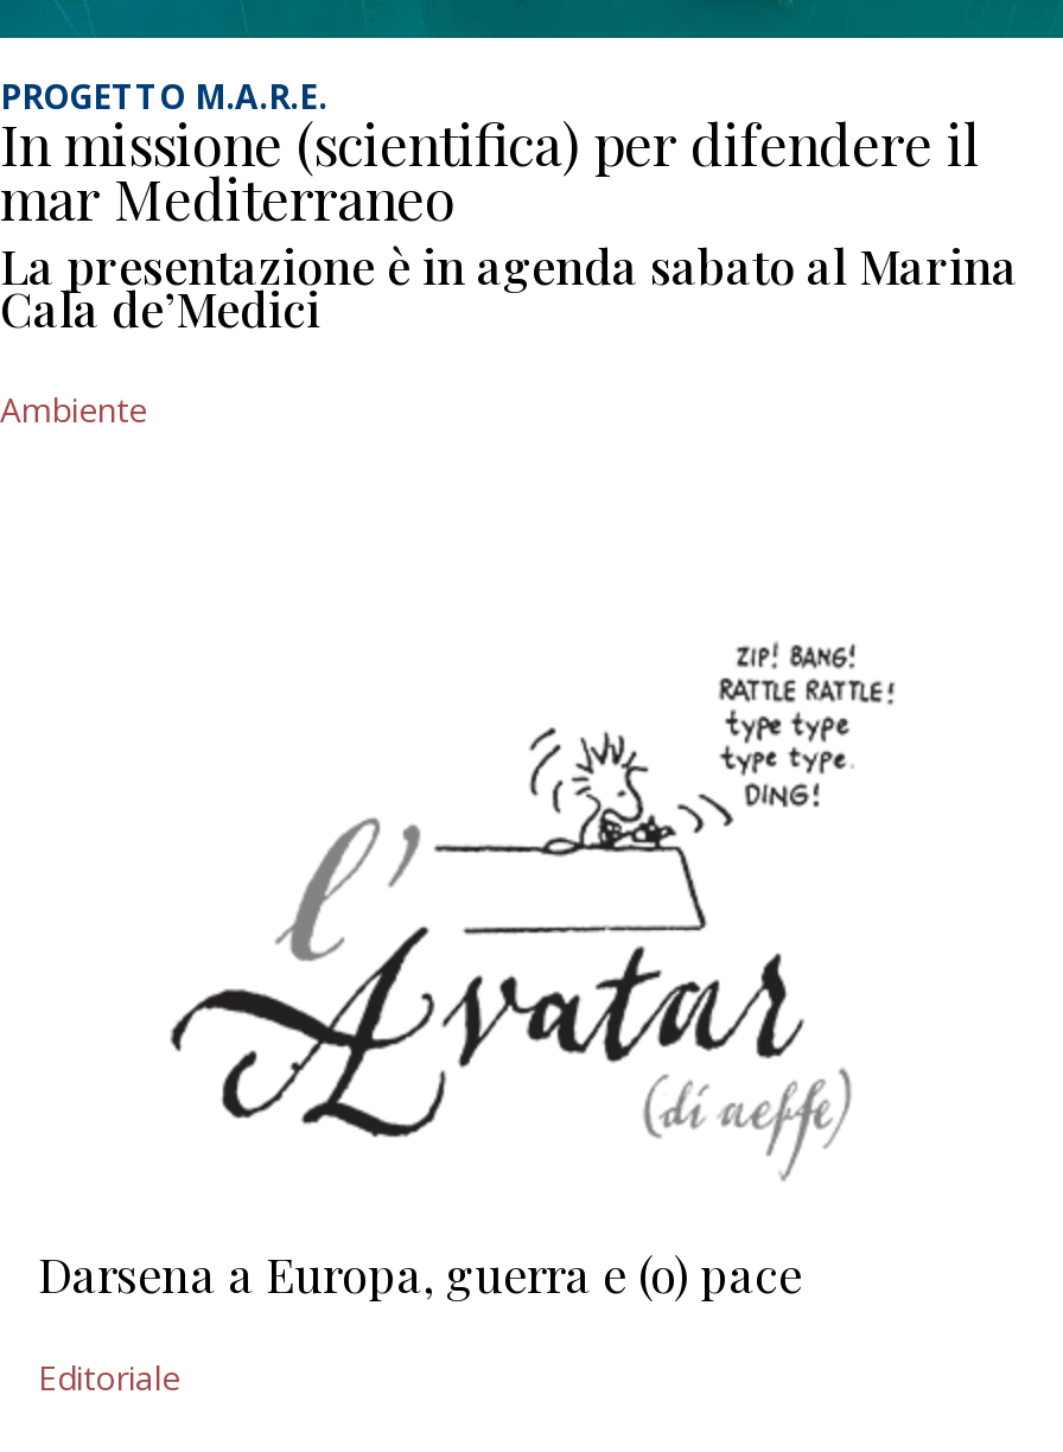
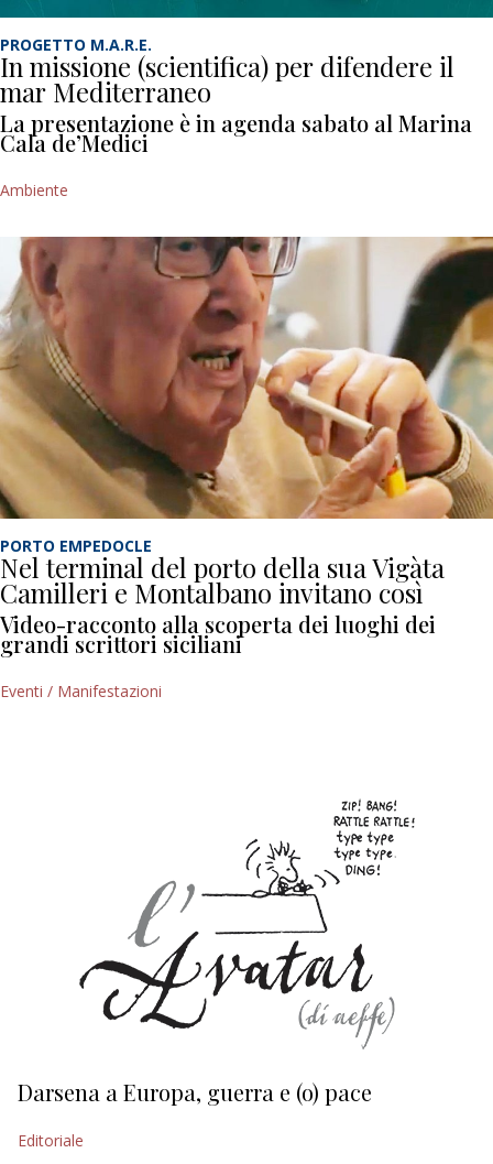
+ [image]
+ PORTO EMPEDOCLE
+ Nel terminal del porto della sua Vigàta
+ Camilleri e Montalbano invitano così
+ Video-racconto alla scoperta dei luoghi dei
+ grandi scrittori siciliani
+ Eventi / Manifestazioni
